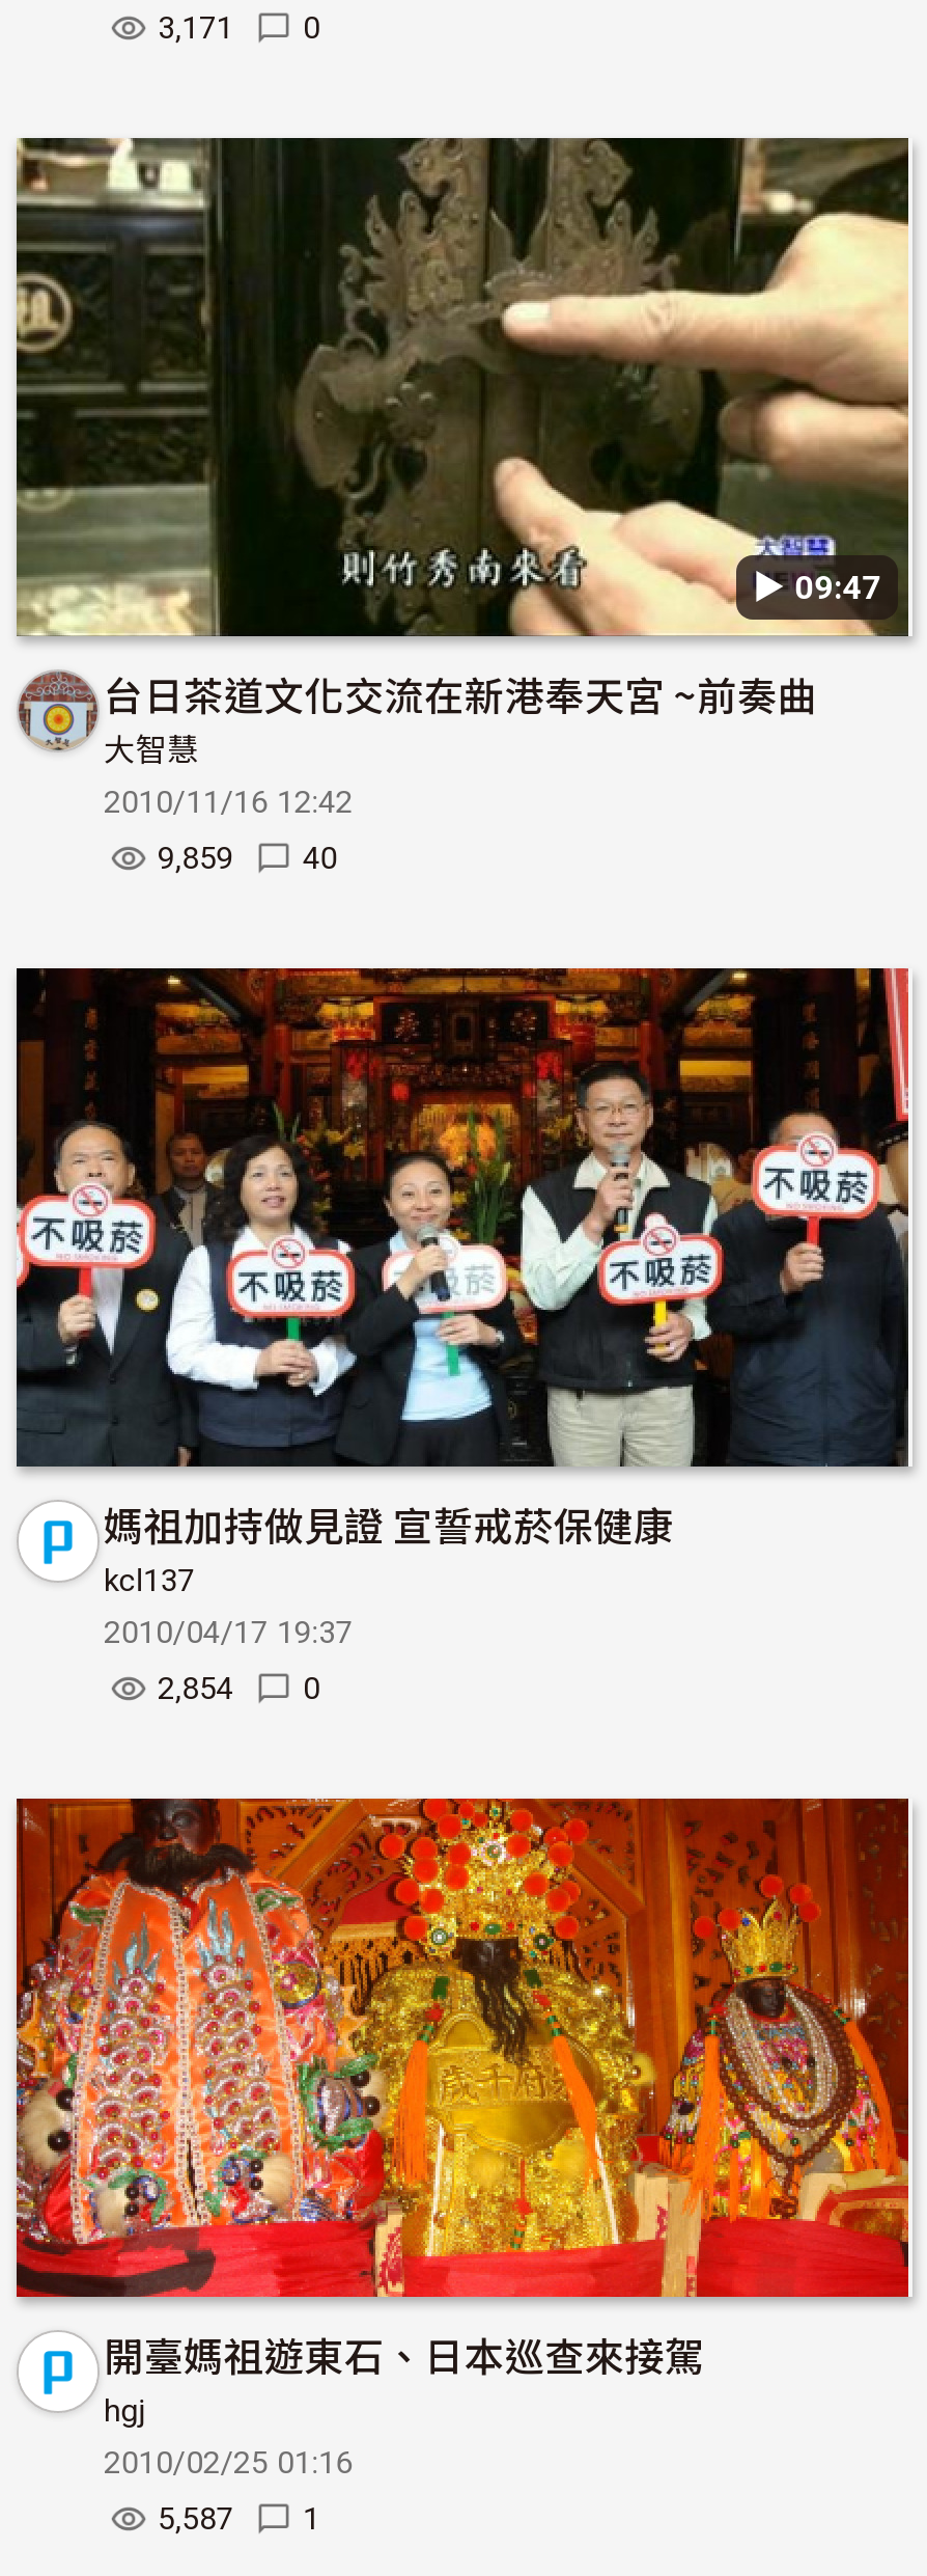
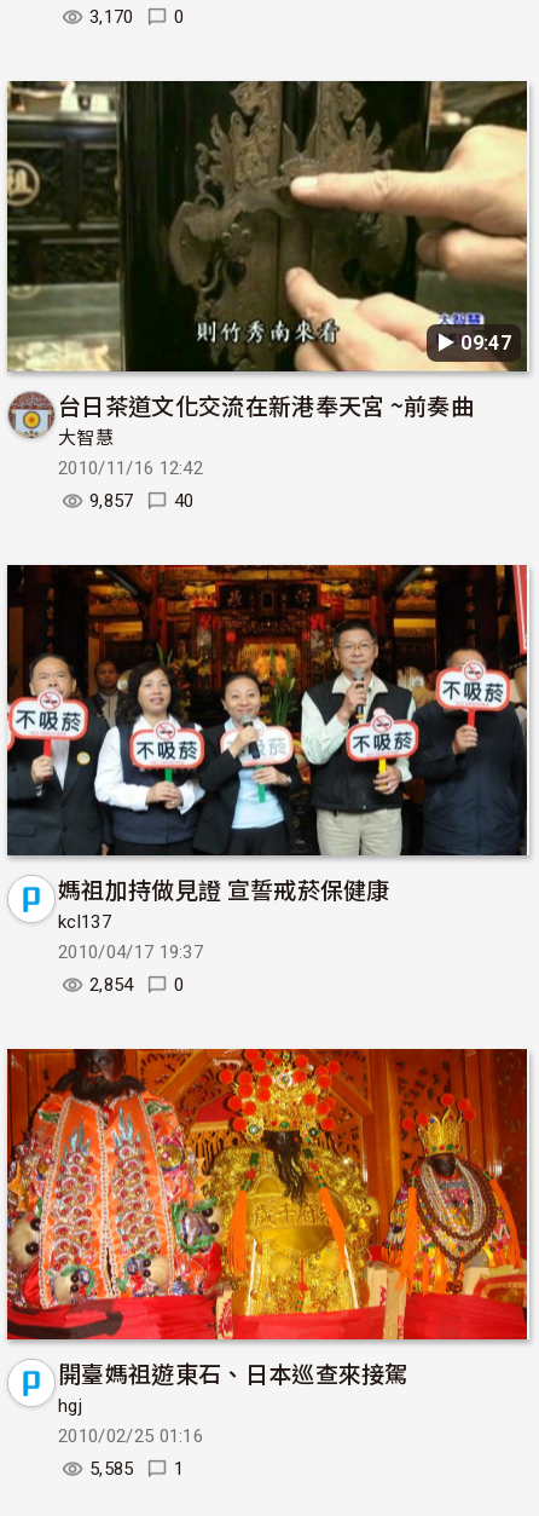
- 3,171 0
+ 3,170 0

- 9,859 40
+ 9,857 40

- 5,587 1
+ 5,585 1
